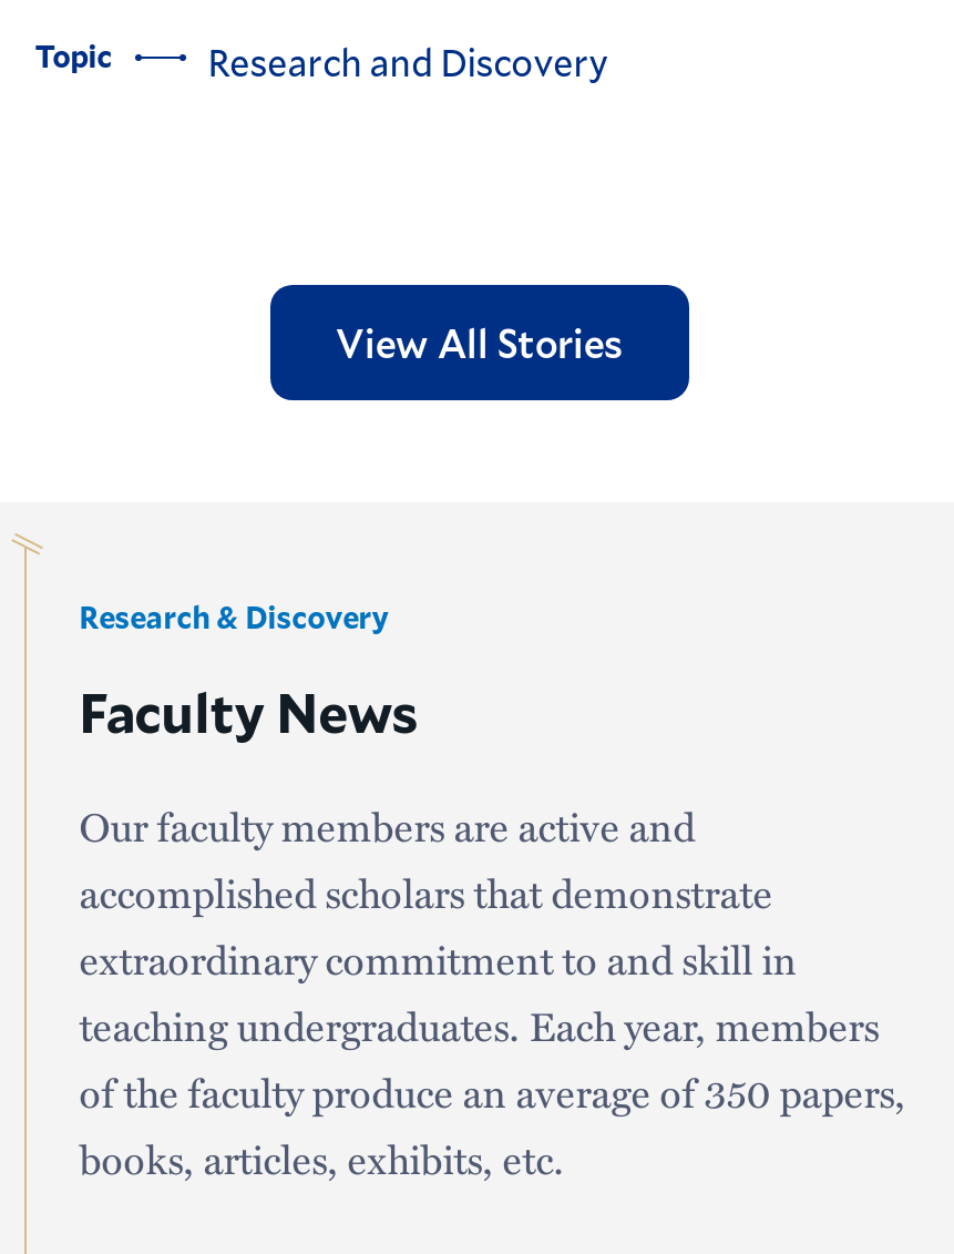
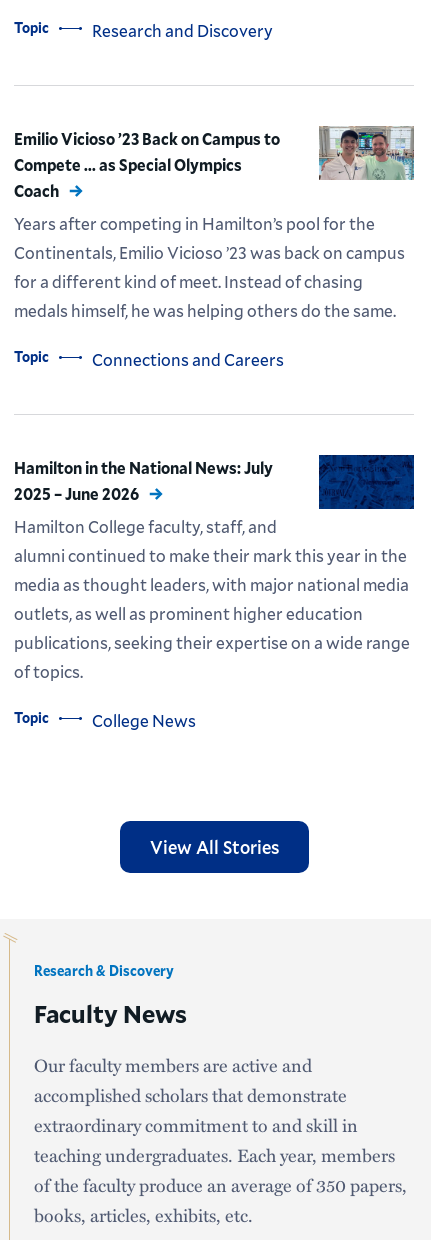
+ [image]
+ Emilio Vicioso ’23 Back on Campus to
+ Compete ... as Special Olympics
+ Coach
+ Years after competing in Hamilton’s pool for the
+ Continentals, Emilio Vicioso ’23 was back on campus
+ for a different kind of meet. Instead of chasing
+ medals himself, he was helping others do the same.
+ Topic
+ Connections and Careers

+ [image]
+ Hamilton in the National News: July
+ 2025 – June 2026
+ Hamilton College faculty, staff, and
+ alumni continued to make their mark this year in the
+ media as thought leaders, with major national media
+ outlets, as well as prominent higher education
+ publications, seeking their expertise on a wide range
+ of topics.
+ Topic
+ College News
